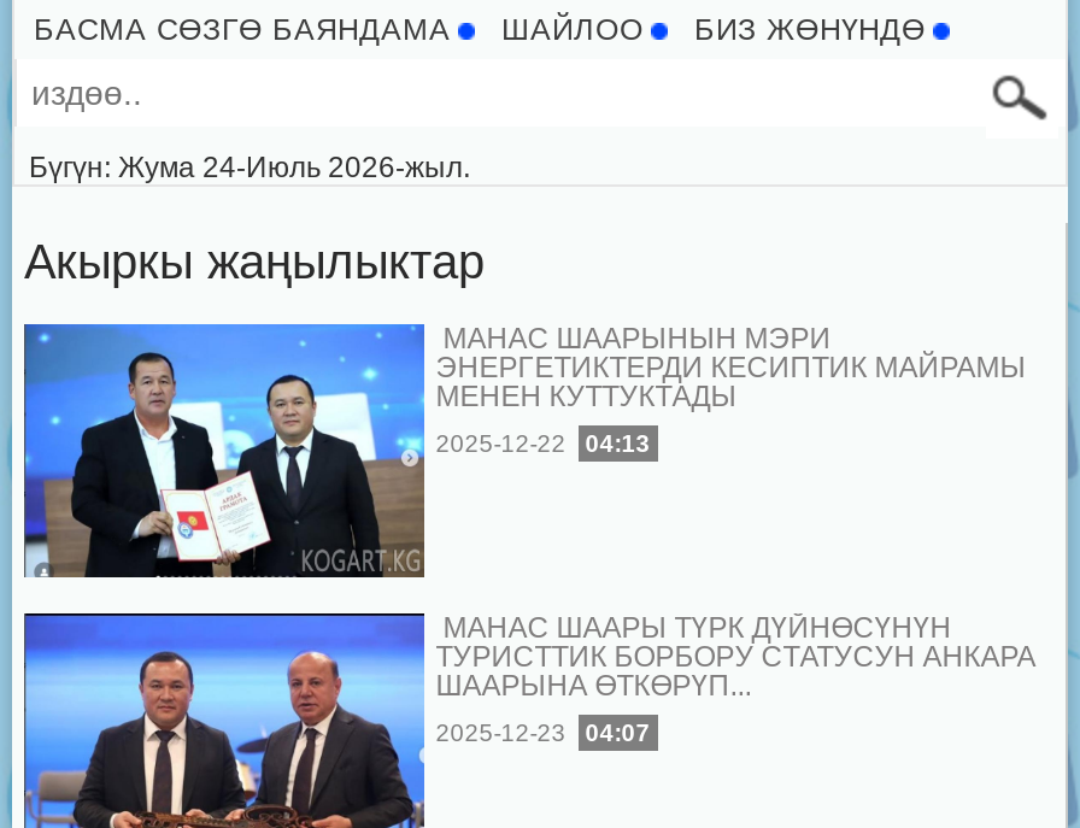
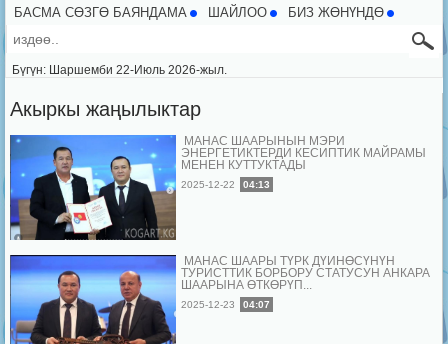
- Бүгүн: Жума 24-Июль 2026-жыл.
+ Бүгүн: Шаршемби 22-Июль 2026-жыл.
